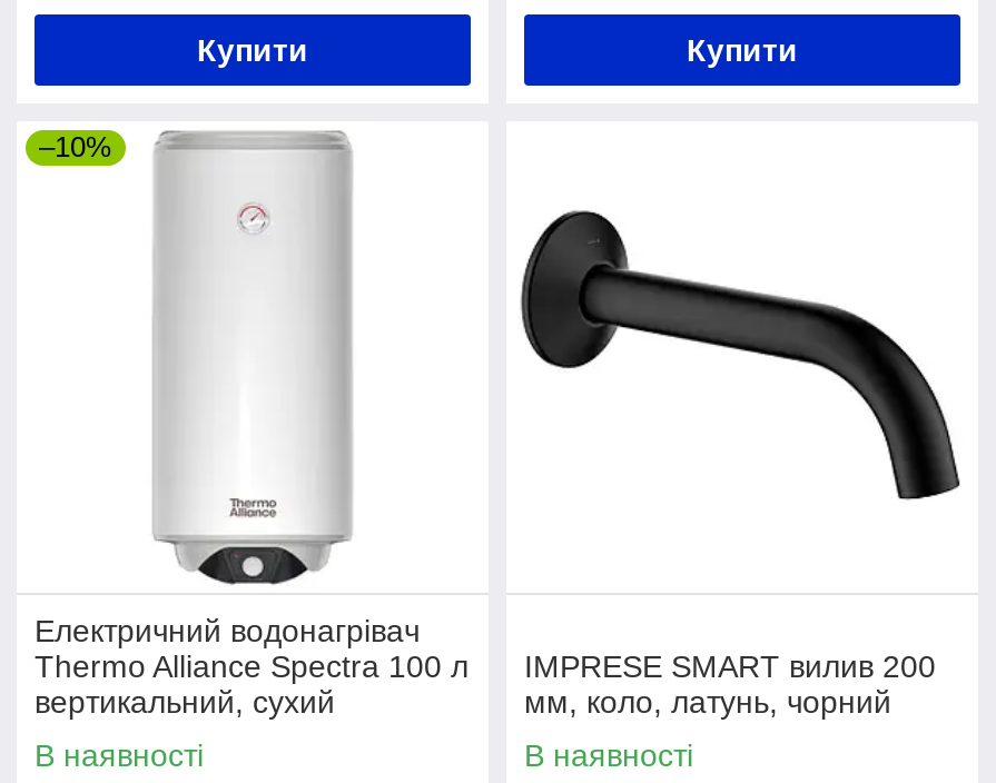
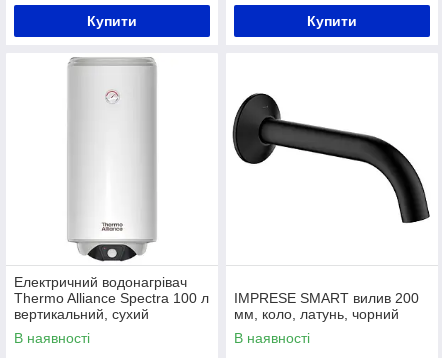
- –10%
